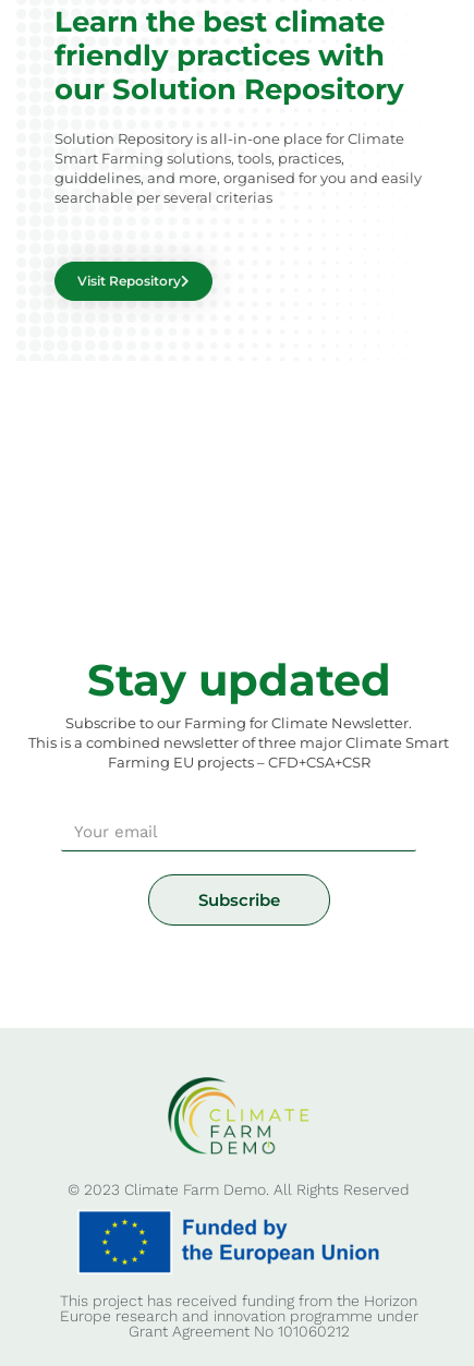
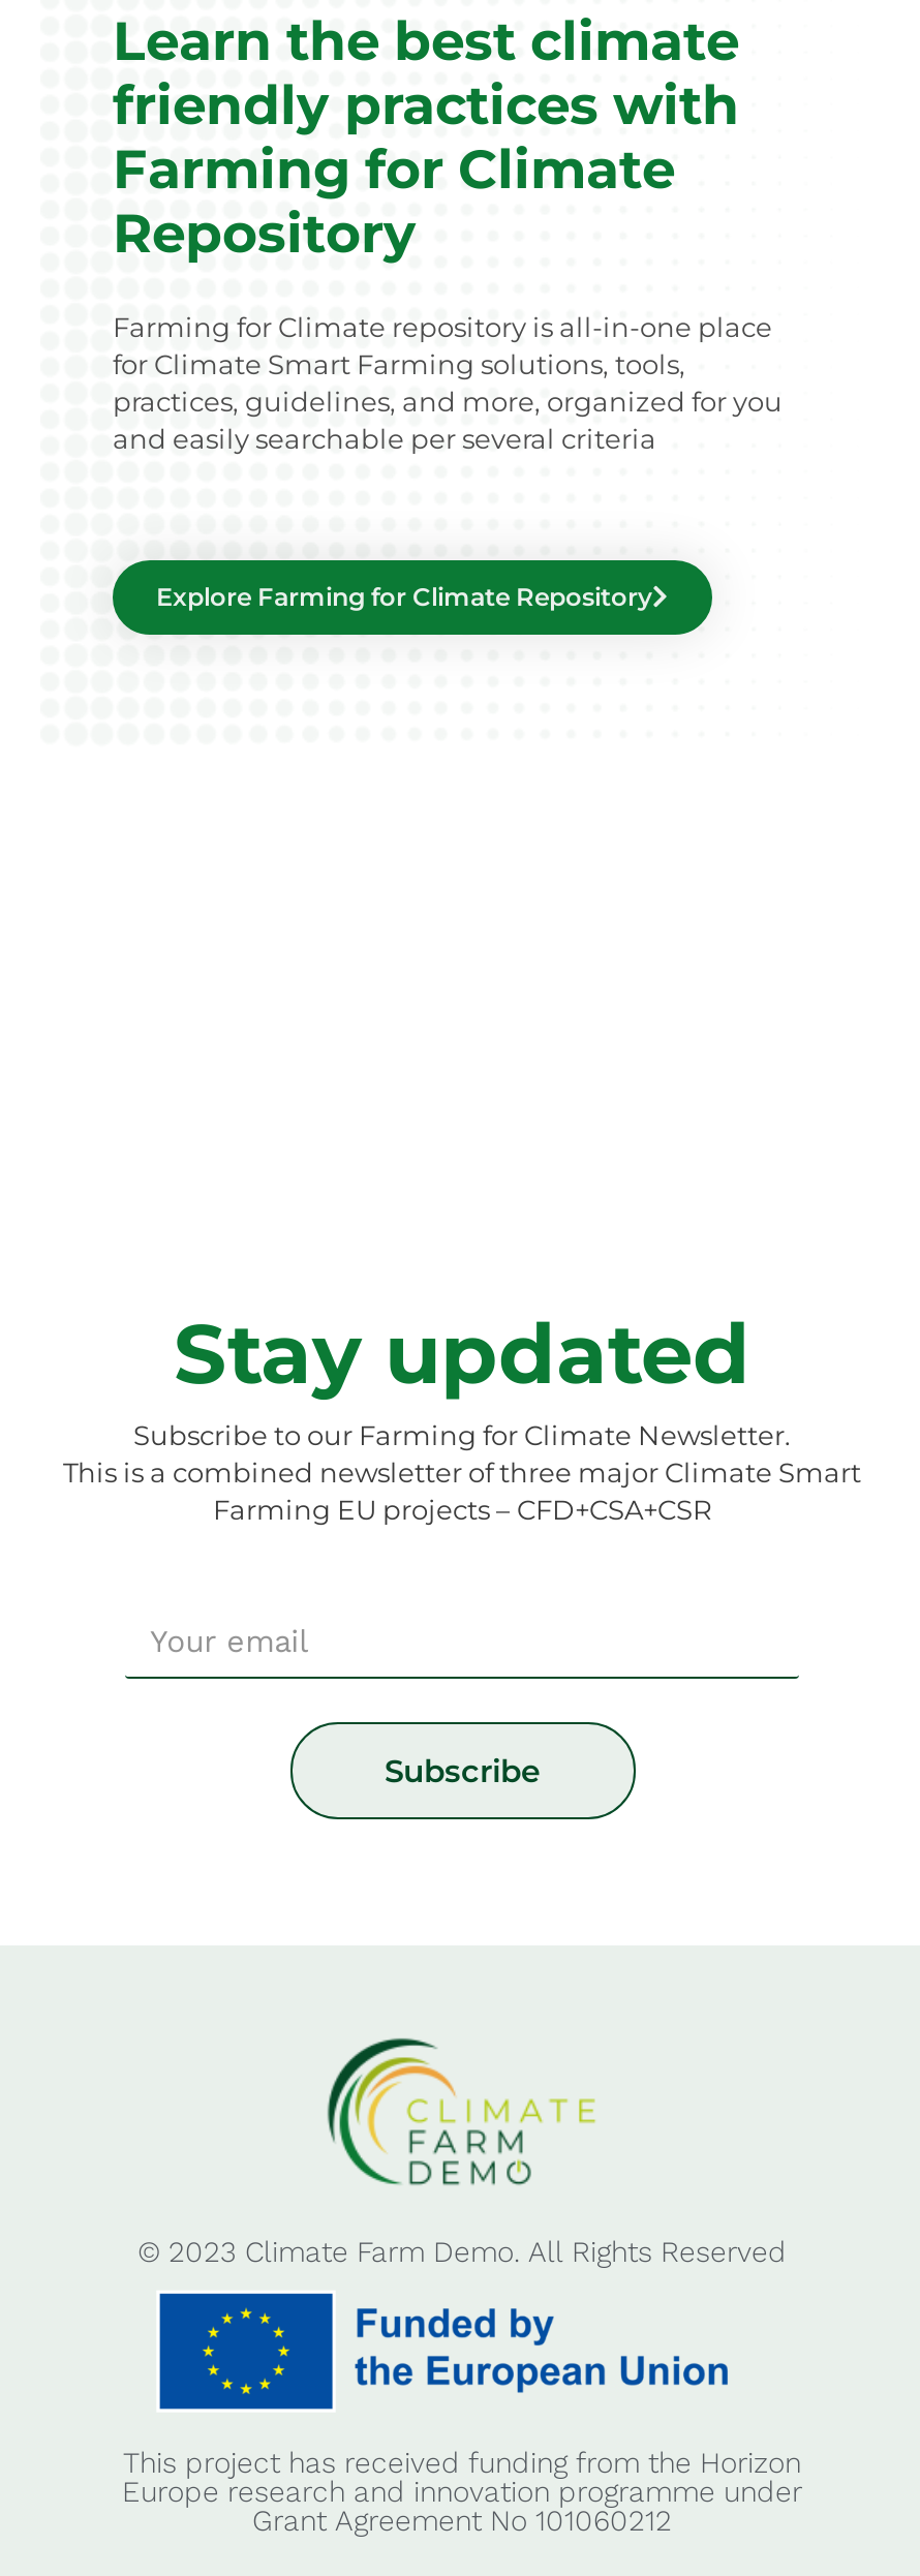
- our Solution Repository
+ Farming for Climate
+ Repository

- Solution Repository is all-in-one place for Climate
- Smart Farming solutions, tools, practices,
- guiddelines, and more, organised for you and easily
- searchable per several criterias
+ Farming for Climate repository is all-in-one place
+ for Climate Smart Farming solutions, tools,
+ practices, guidelines, and more, organized for you
+ and easily searchable per several criteria

- Visit Repository
+ Explore Farming for Climate Repository

moved down: Stay updated | Subscribe to our Farming for Climate Newsletter. | This is a combined newsletter of three major Climate Smart | Farming EU projects – CFD+CSA+CSR | Subscribe
